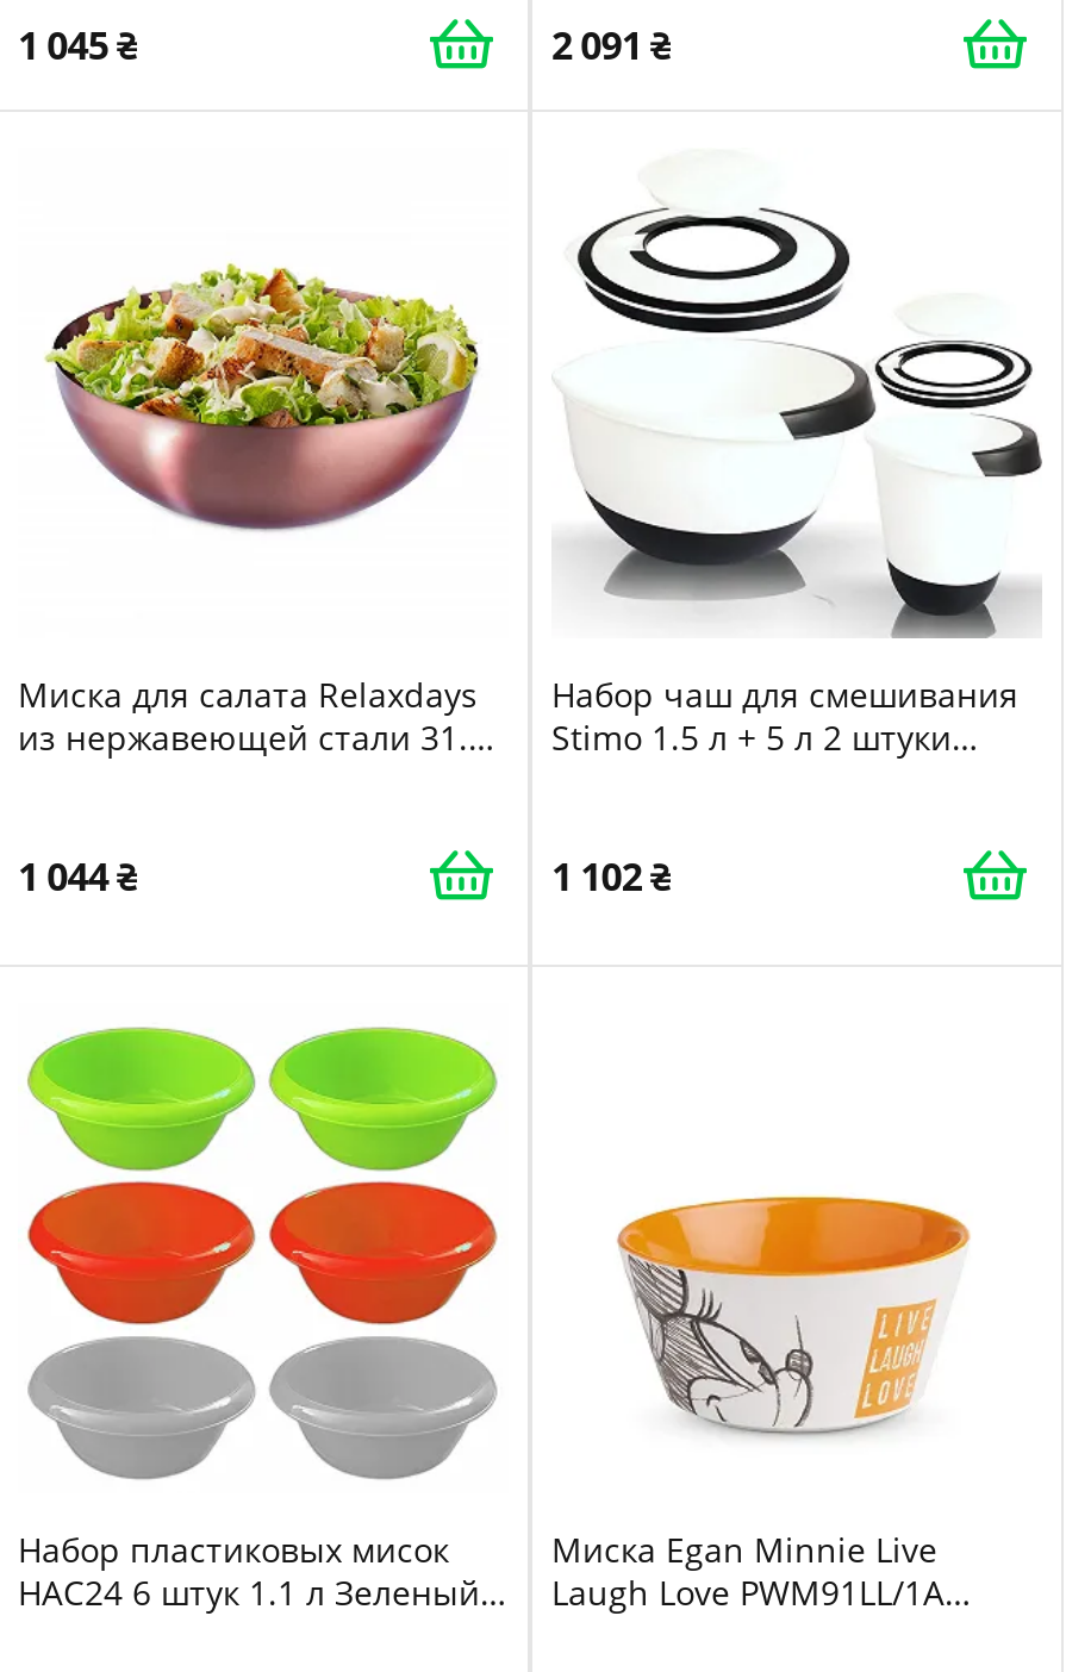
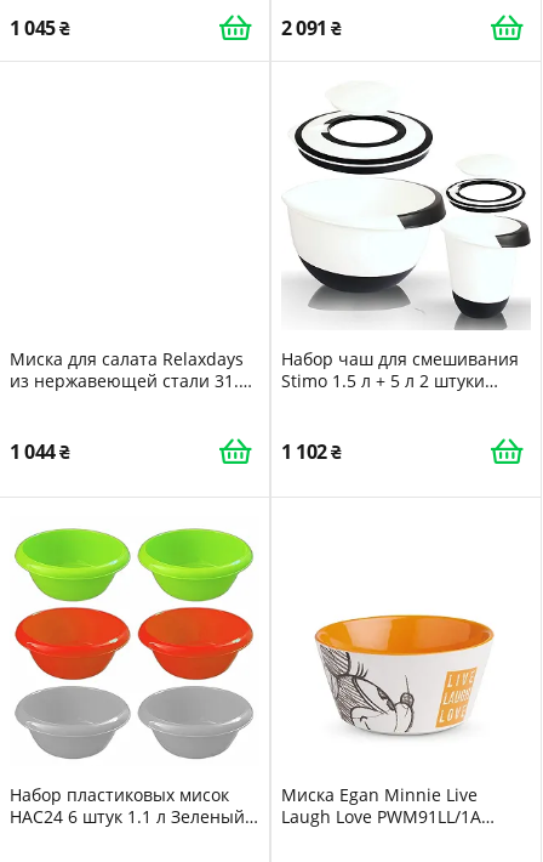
- [image]
